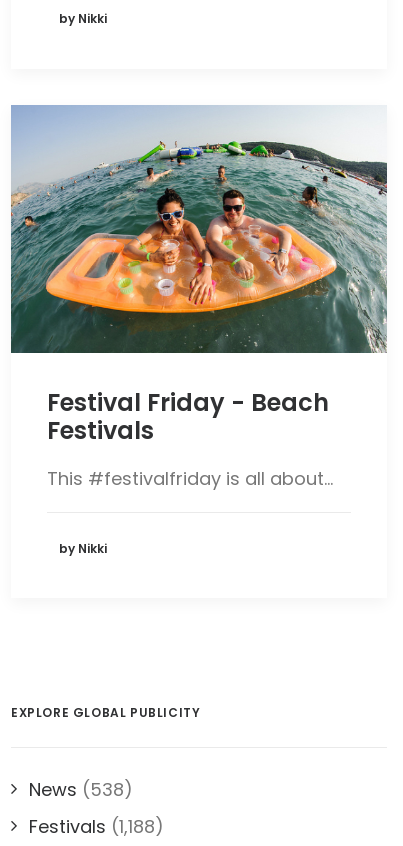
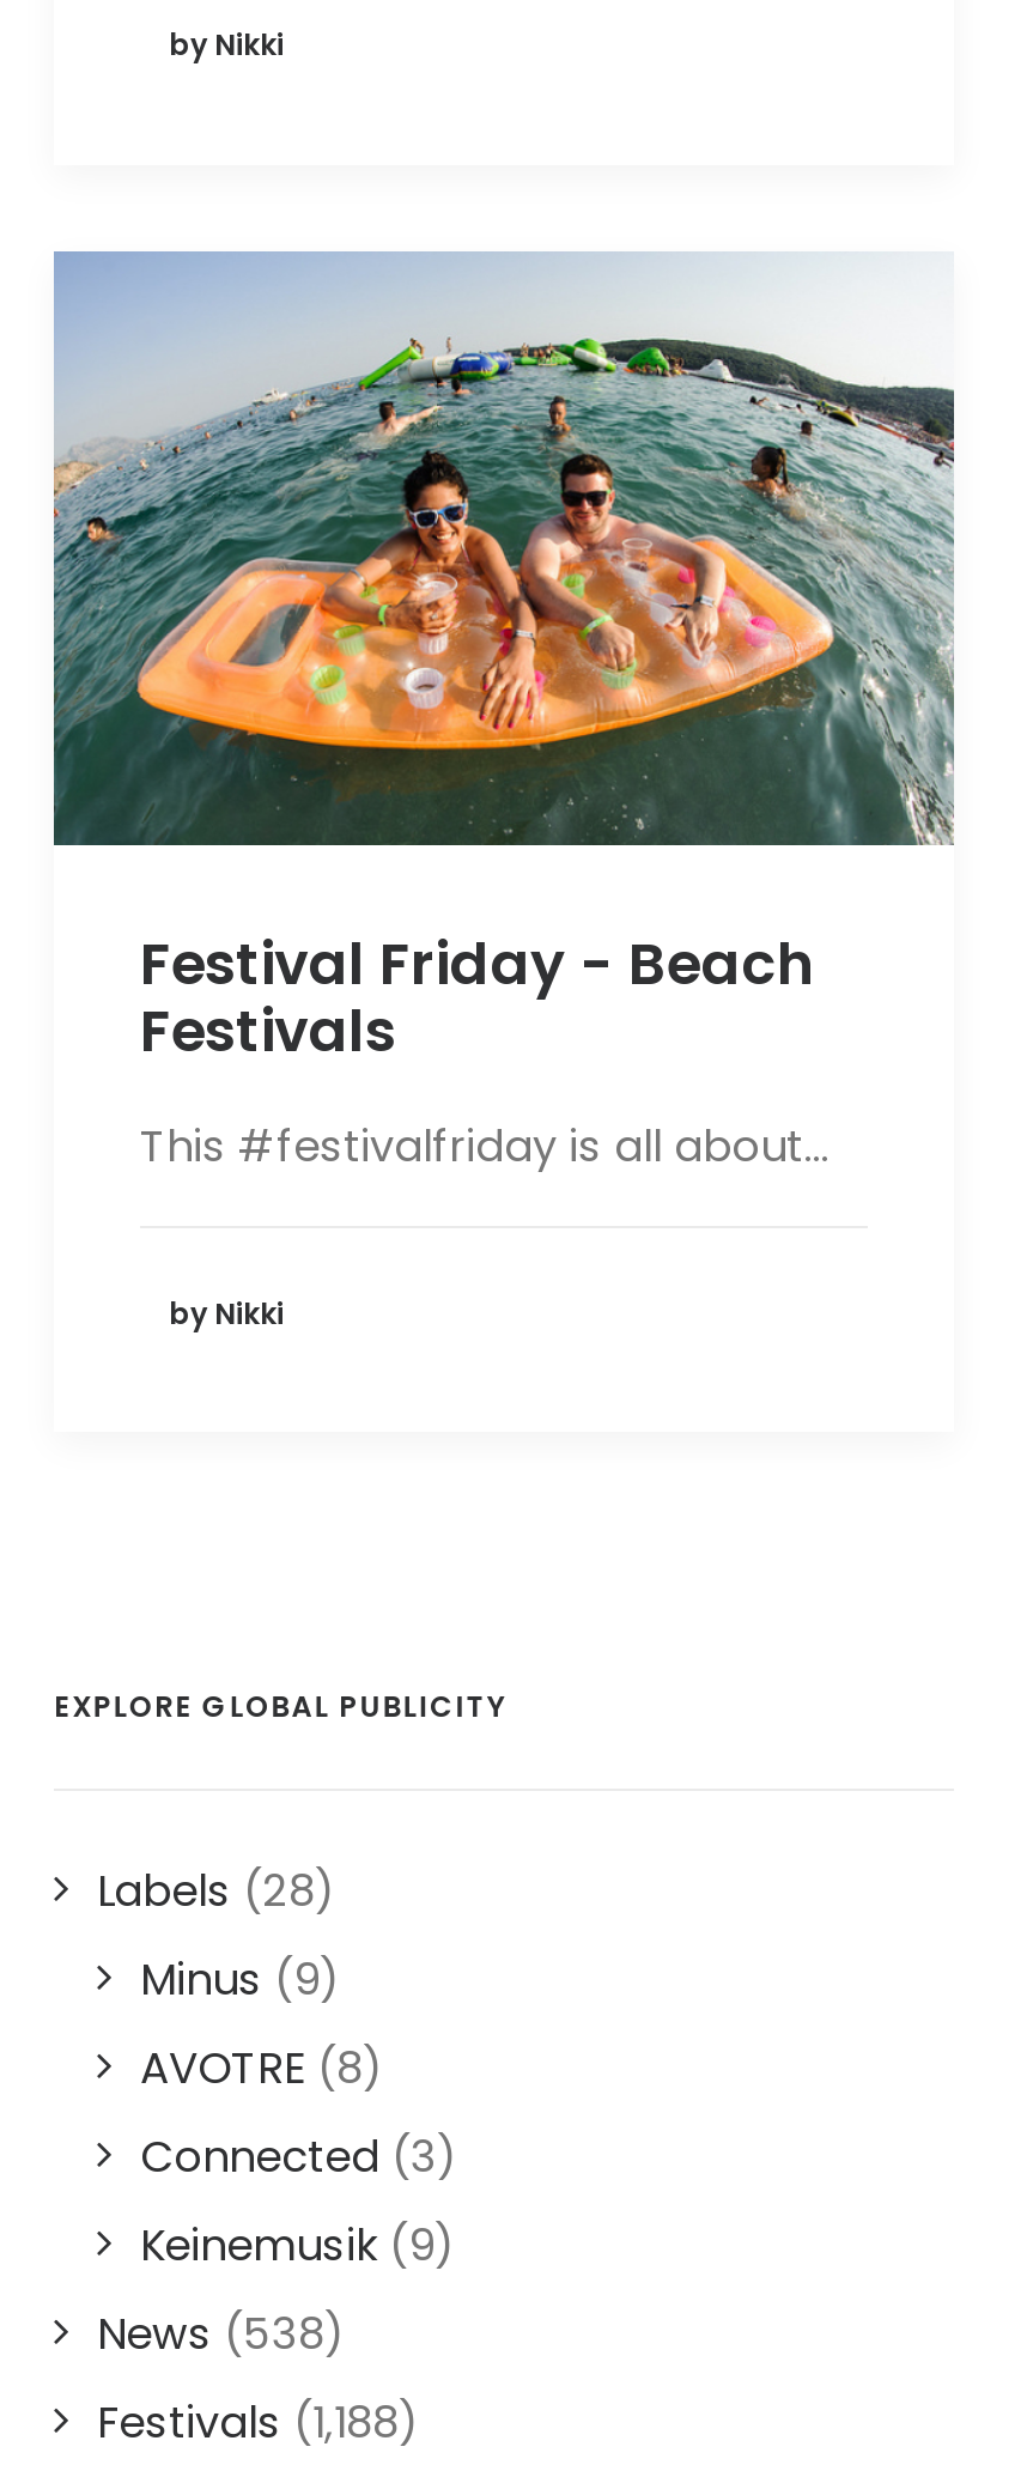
+ Labels (28)
+ Minus (9)
+ AVOTRE (8)
+ Connected (3)
+ Keinemusik (9)
